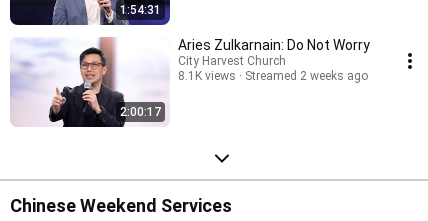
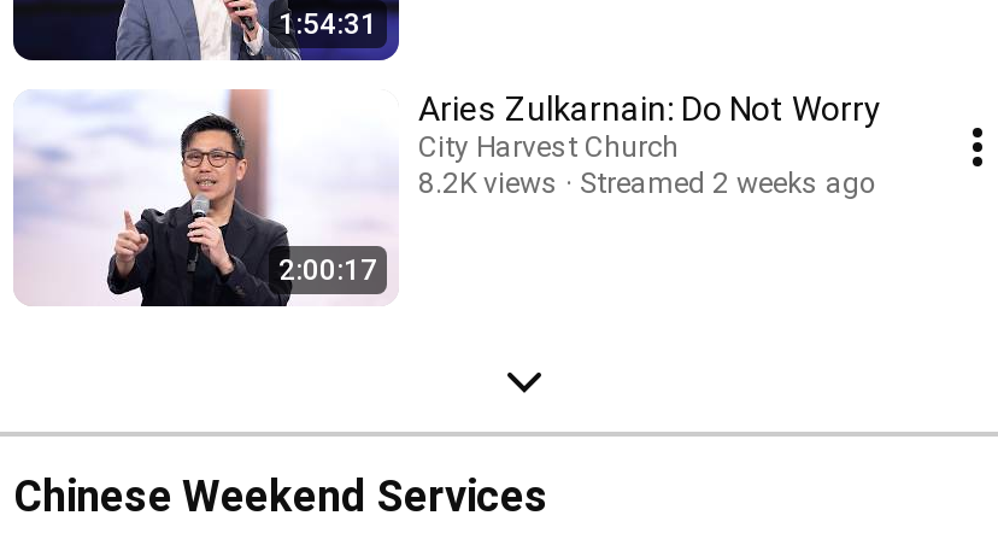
- 8.1K views Streamed 2 weeks ago
+ 8.2K views Streamed 2 weeks ago
